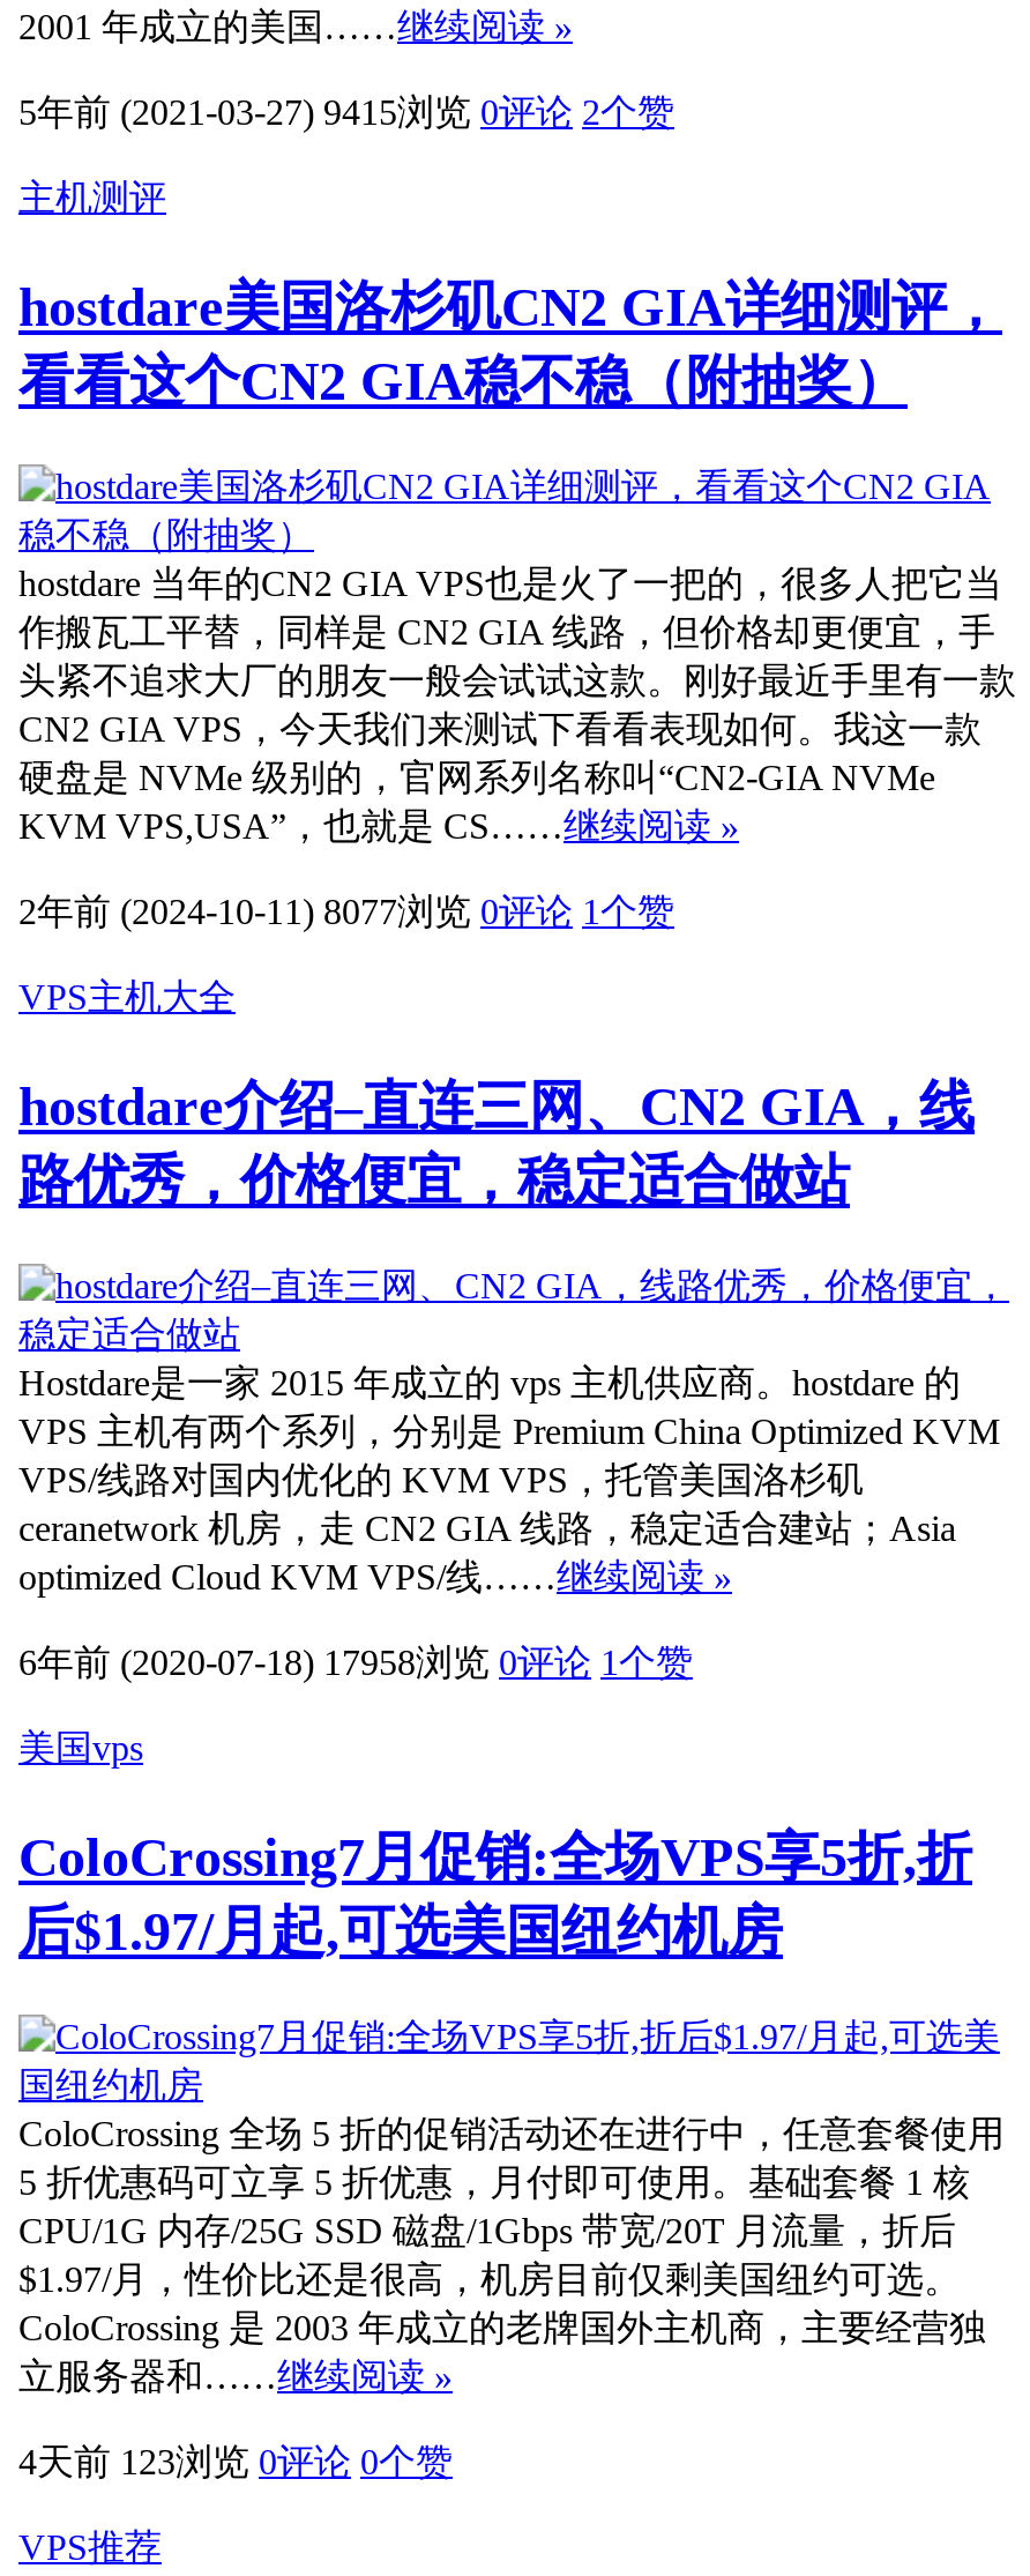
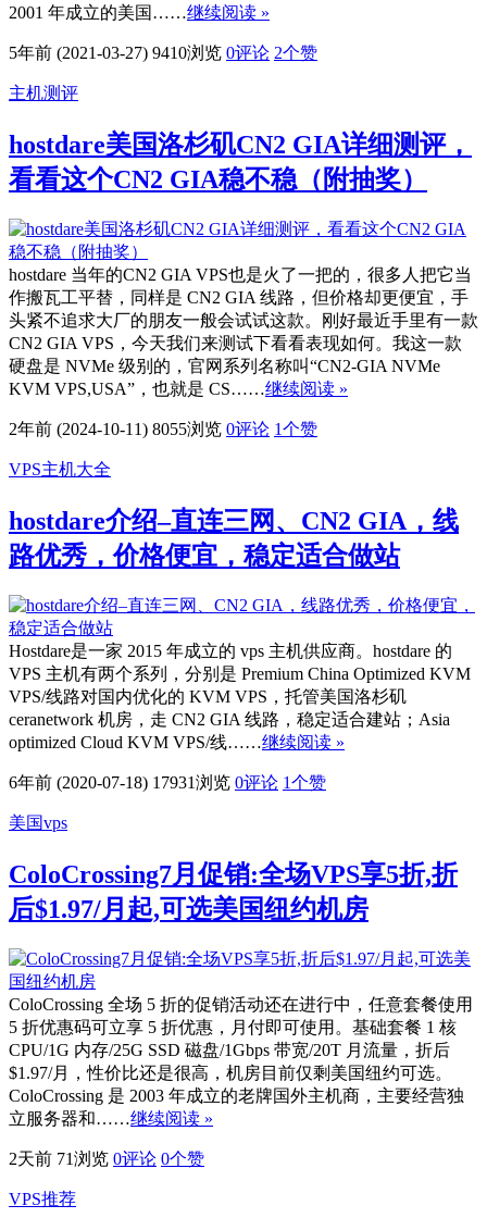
- 5年前 (2021-03-27) 9415浏览 0评论 2个赞
+ 5年前 (2021-03-27) 9410浏览 0评论 2个赞

- 2年前 (2024-10-11) 8077浏览 0评论 1个赞
+ 2年前 (2024-10-11) 8055浏览 0评论 1个赞

- 6年前 (2020-07-18) 17958浏览 0评论 1个赞
+ 6年前 (2020-07-18) 17931浏览 0评论 1个赞

- 4天前 123浏览 0评论 0个赞
+ 2天前 71浏览 0评论 0个赞
